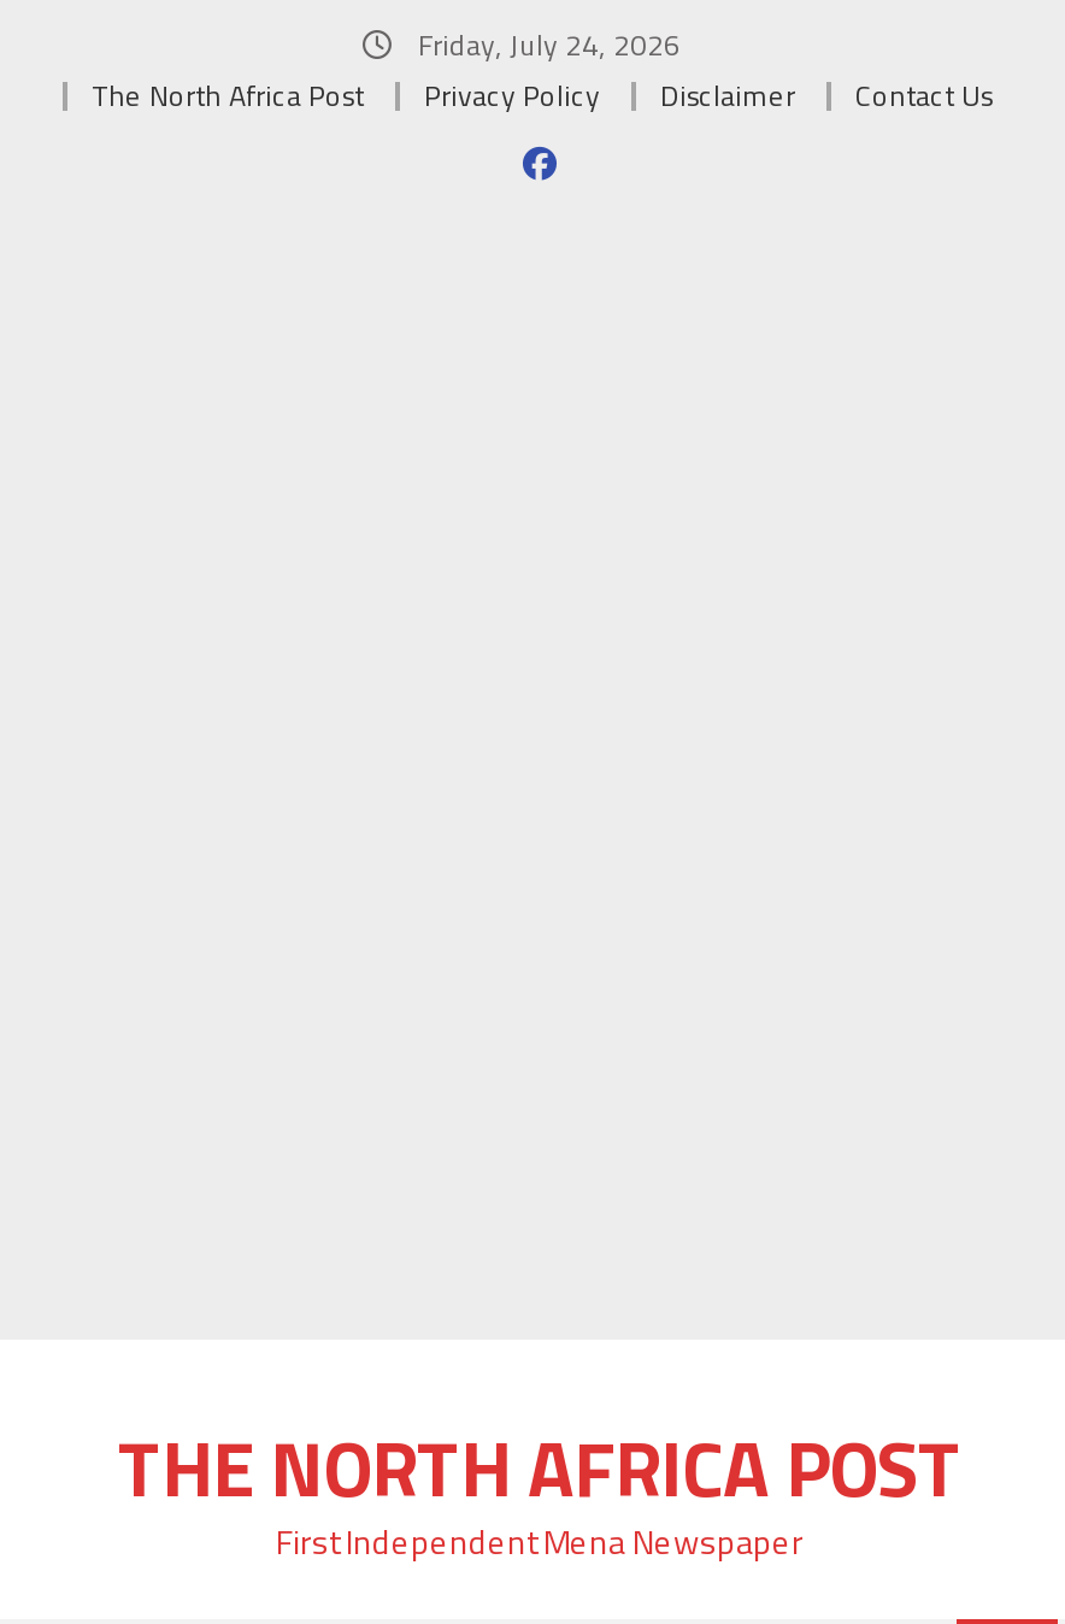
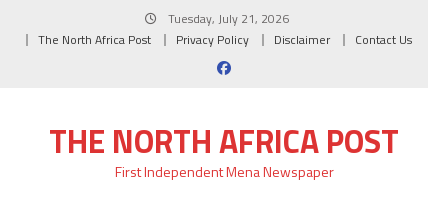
- Friday, July 24, 2026
+ Tuesday, July 21, 2026
